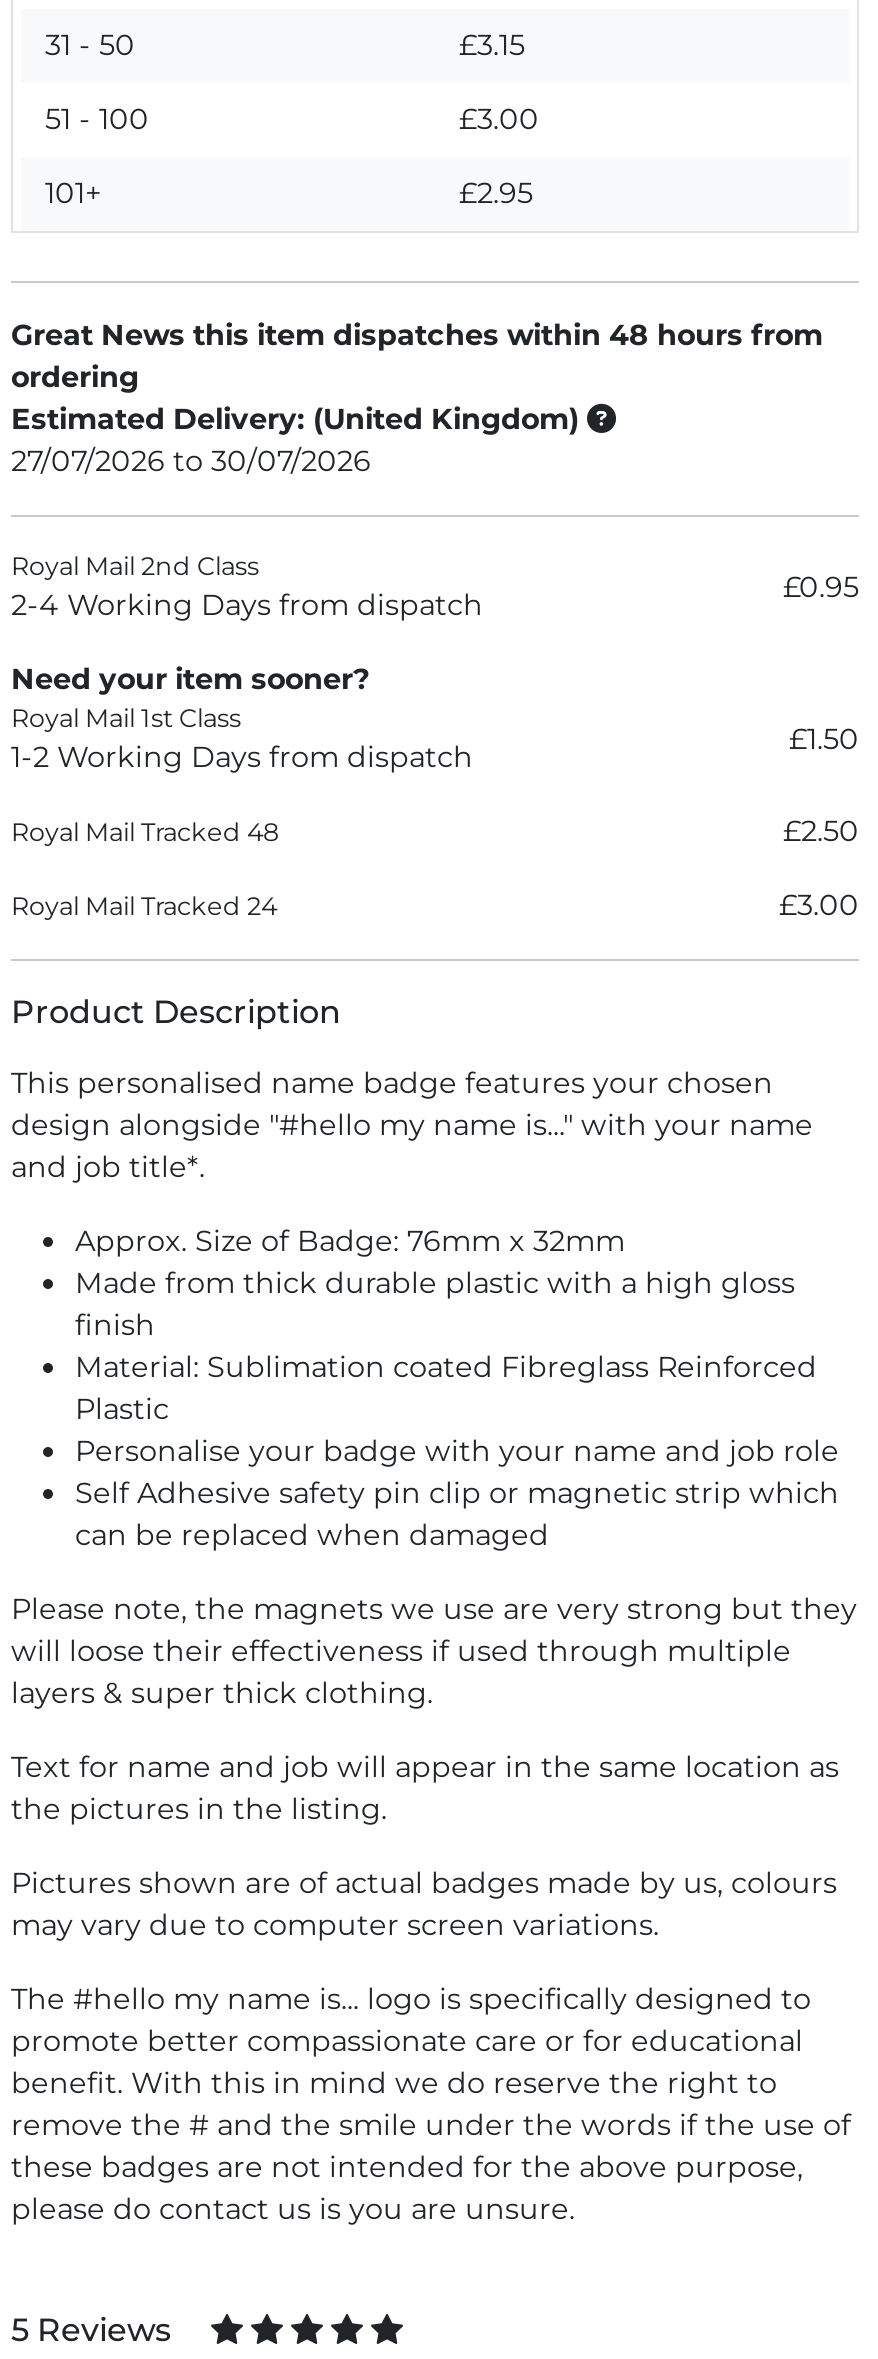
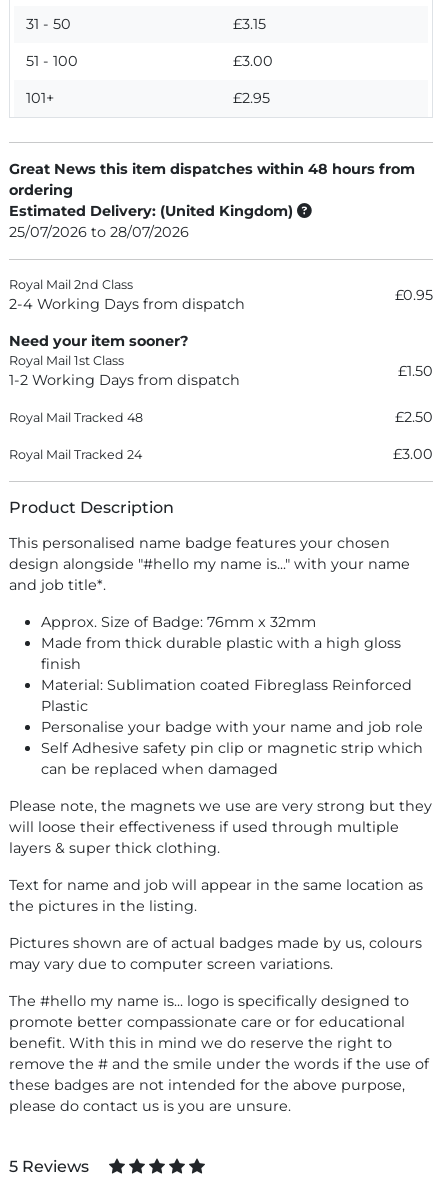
- 27/07/2026 to 30/07/2026
+ 25/07/2026 to 28/07/2026
